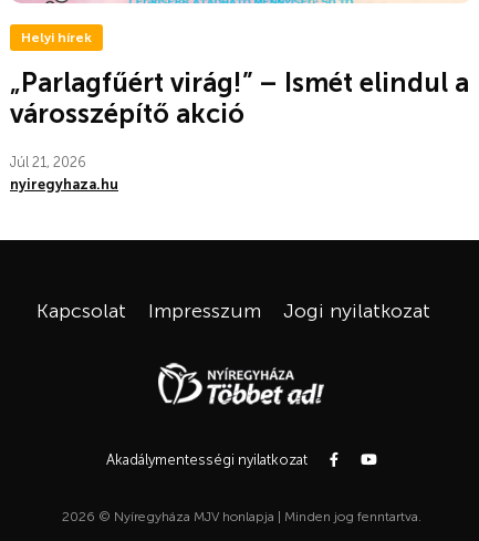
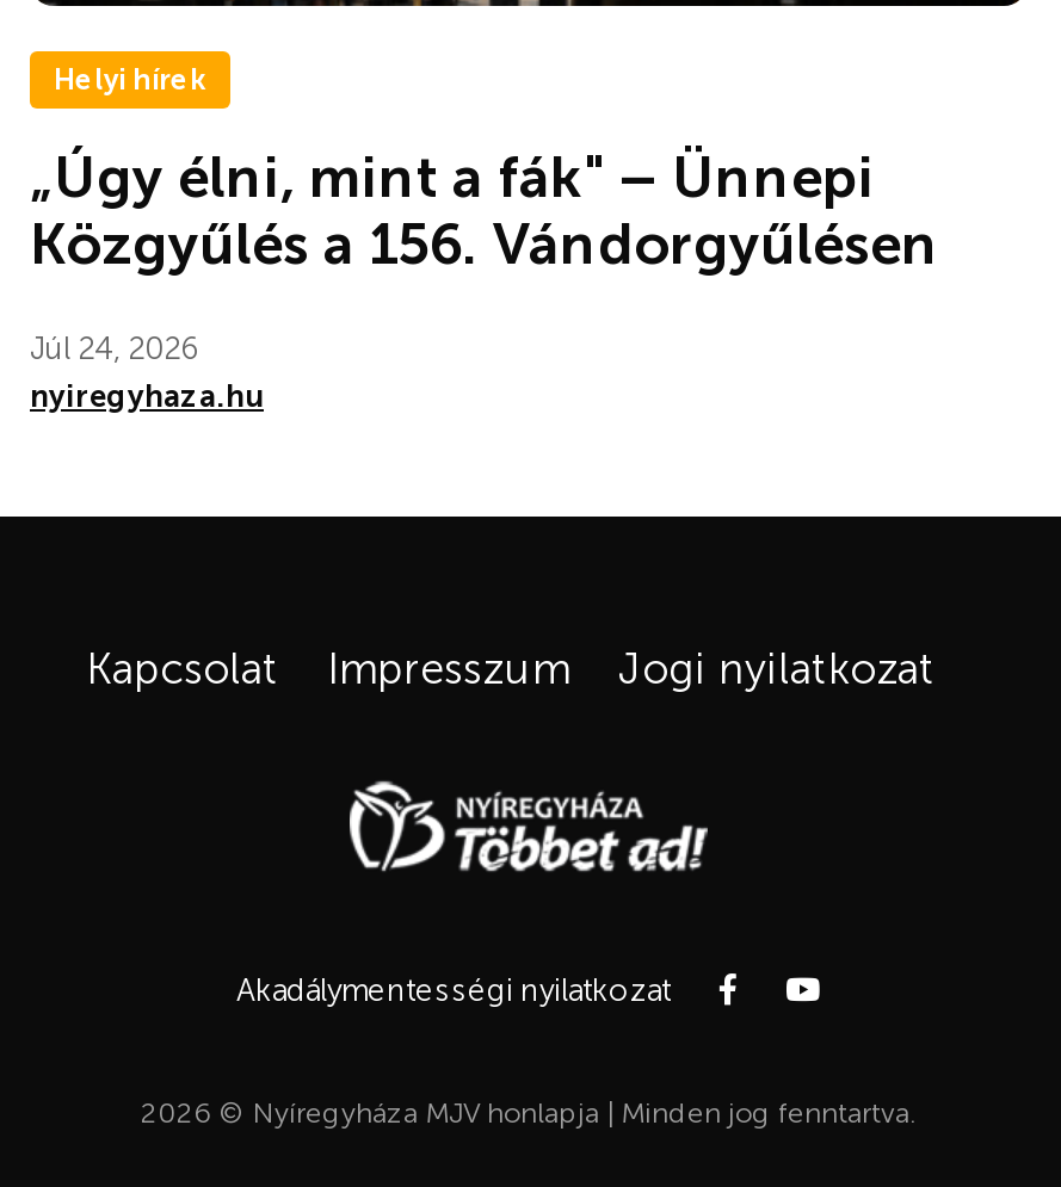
- „Parlagfűért virág!” – Ismét elindul a
- városszépítő akció
+ „Úgy élni, mint a fák" – Ünnepi
+ Közgyűlés a 156. Vándorgyűlésen

- Júl 21, 2026
+ Júl 24, 2026
